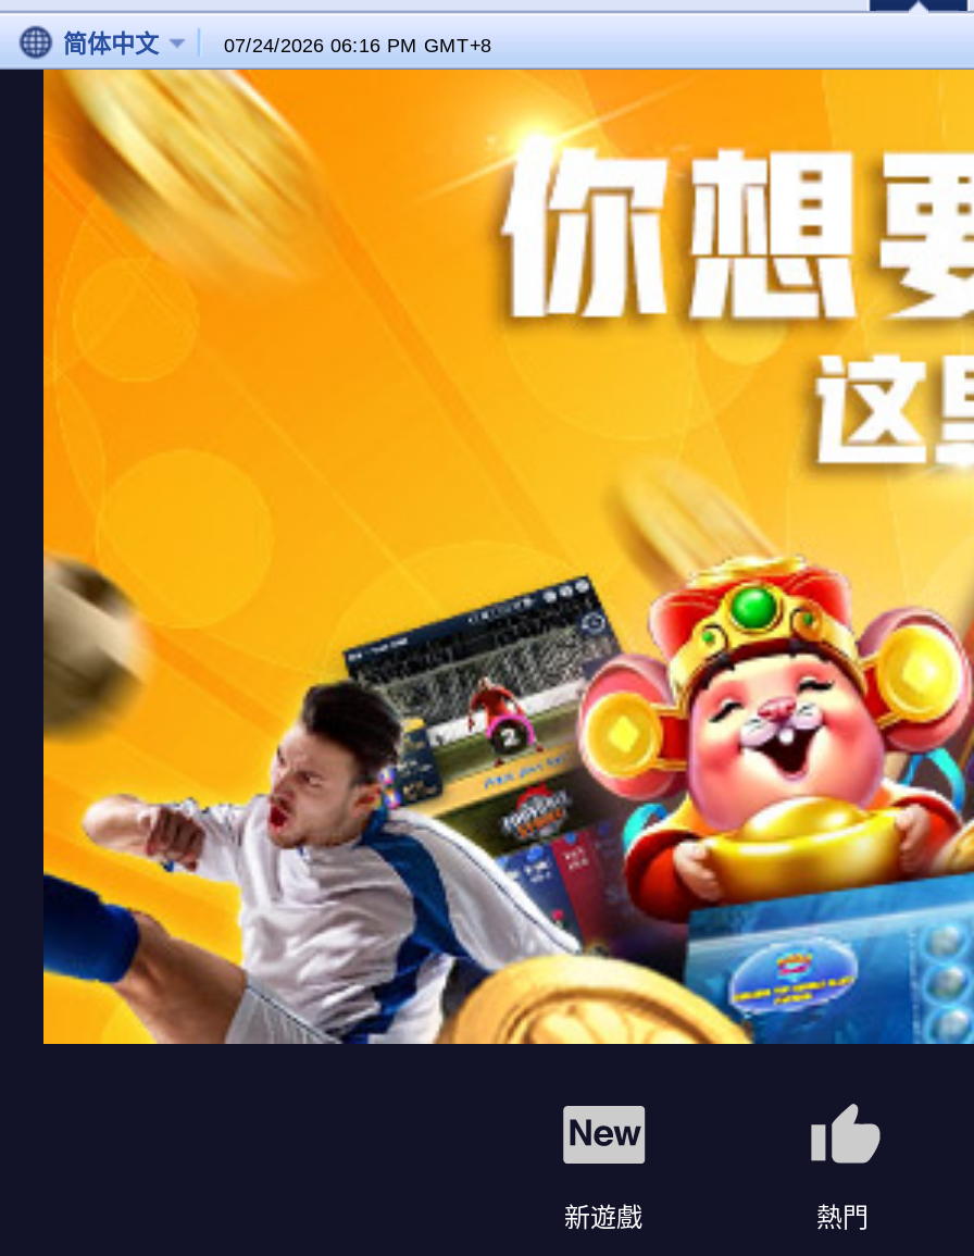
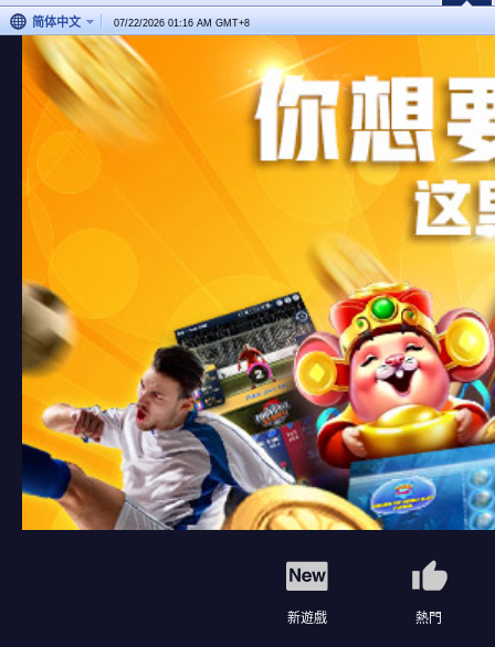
- 07/24/2026 06:16 PM GMT+8
+ 07/22/2026 01:16 AM GMT+8
